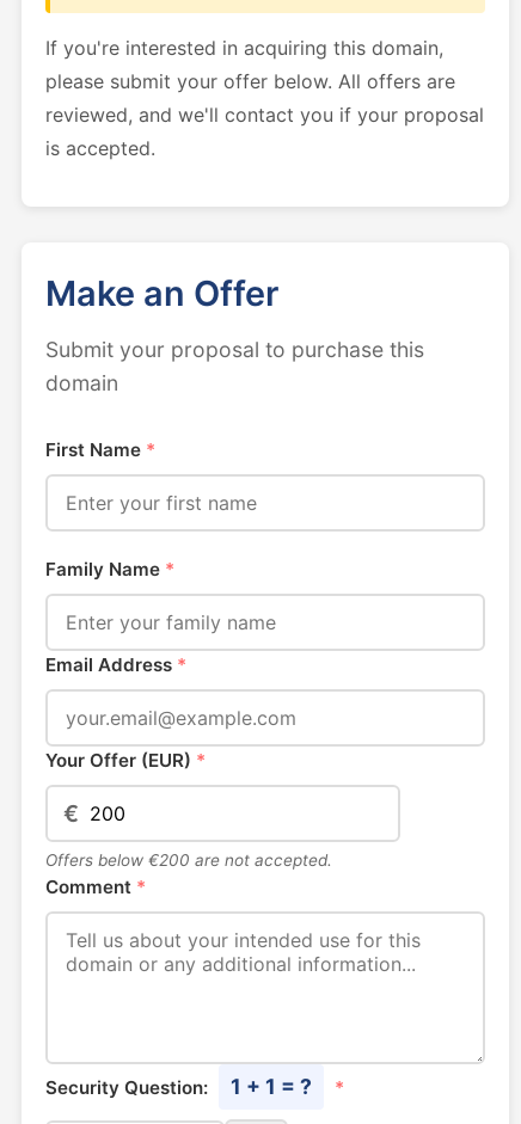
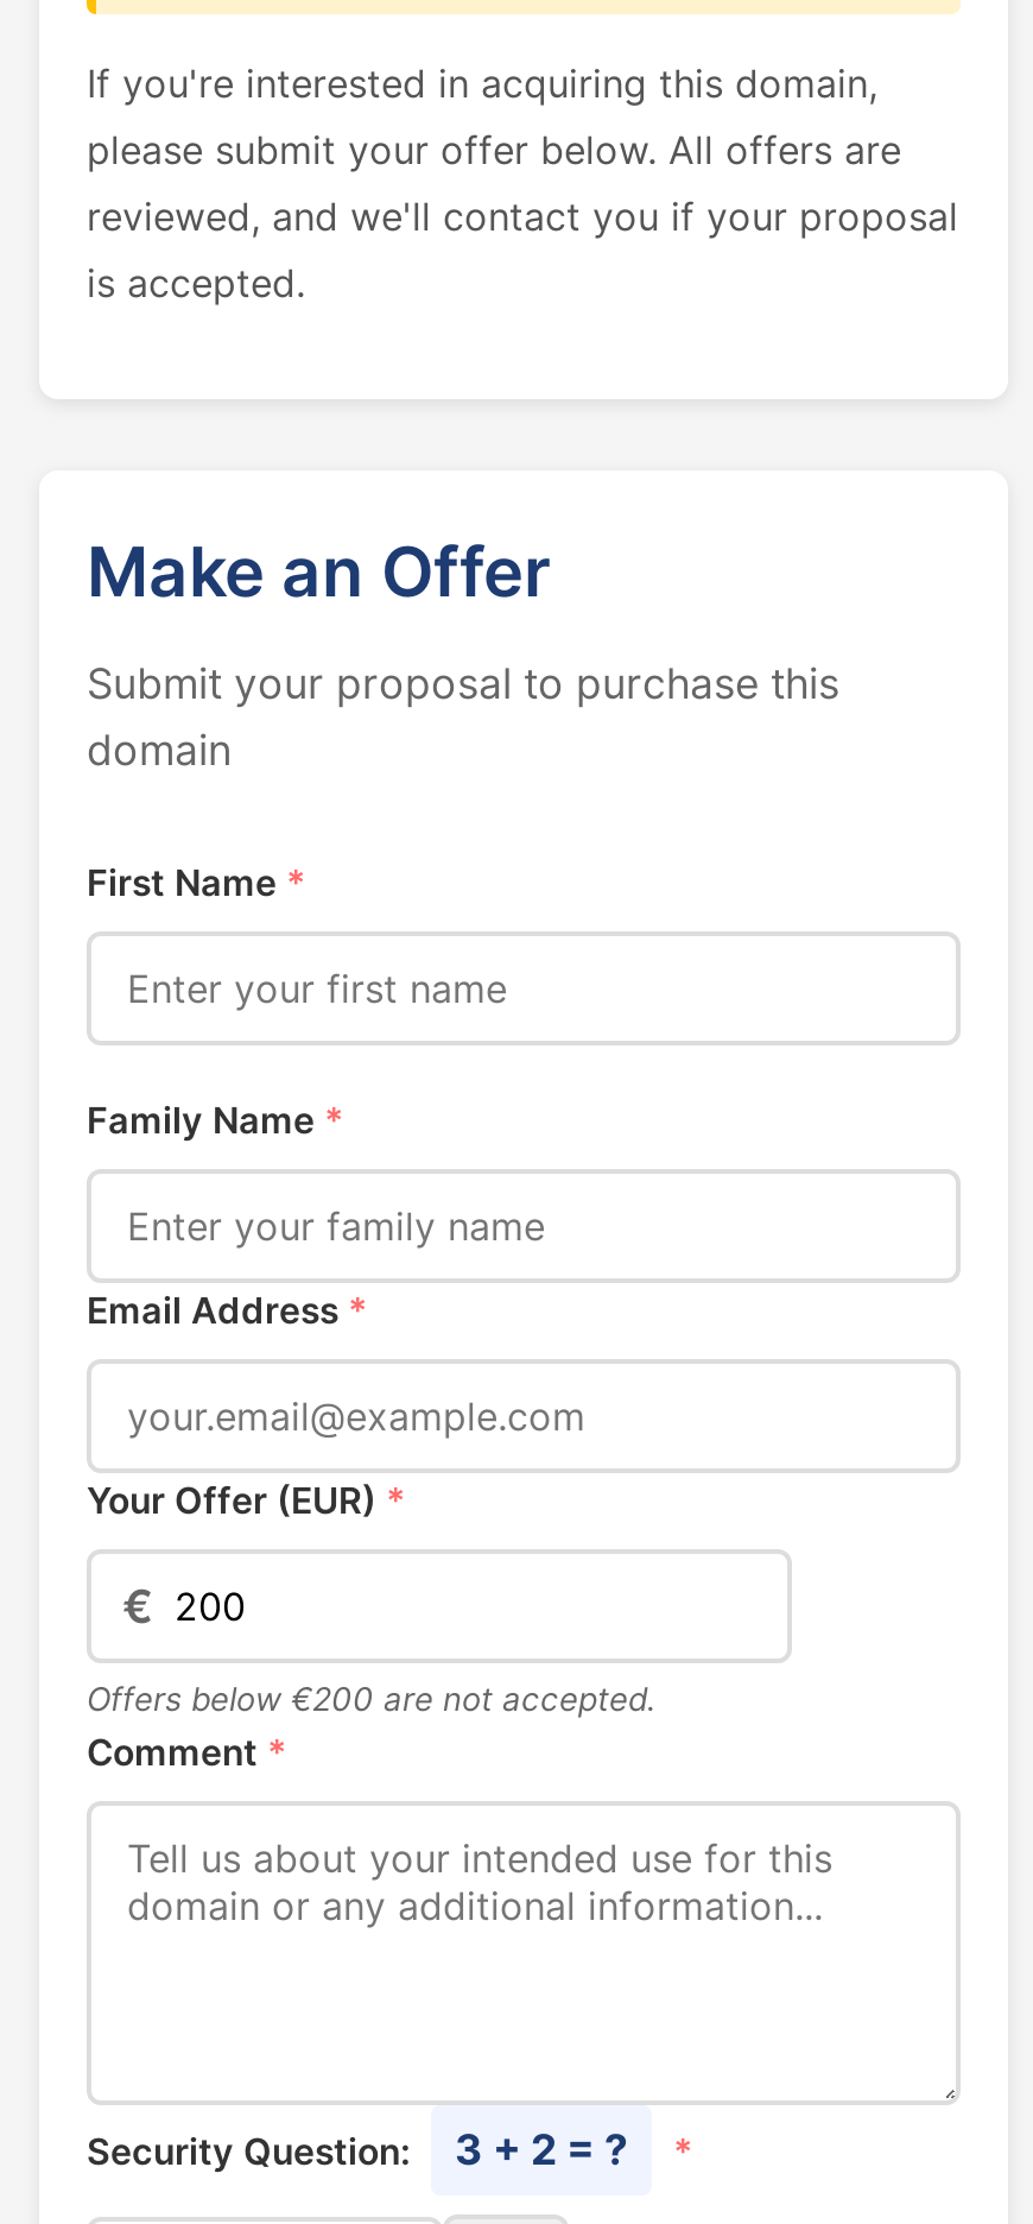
- 1 + 1 = ?
+ 3 + 2 = ?
